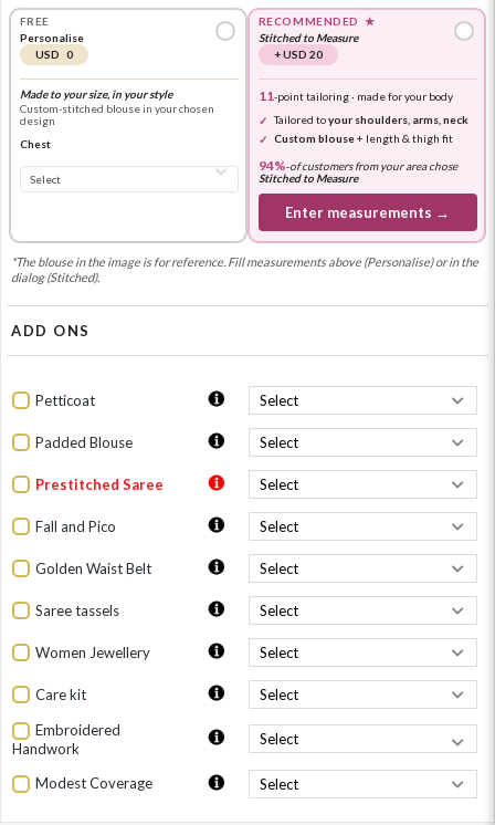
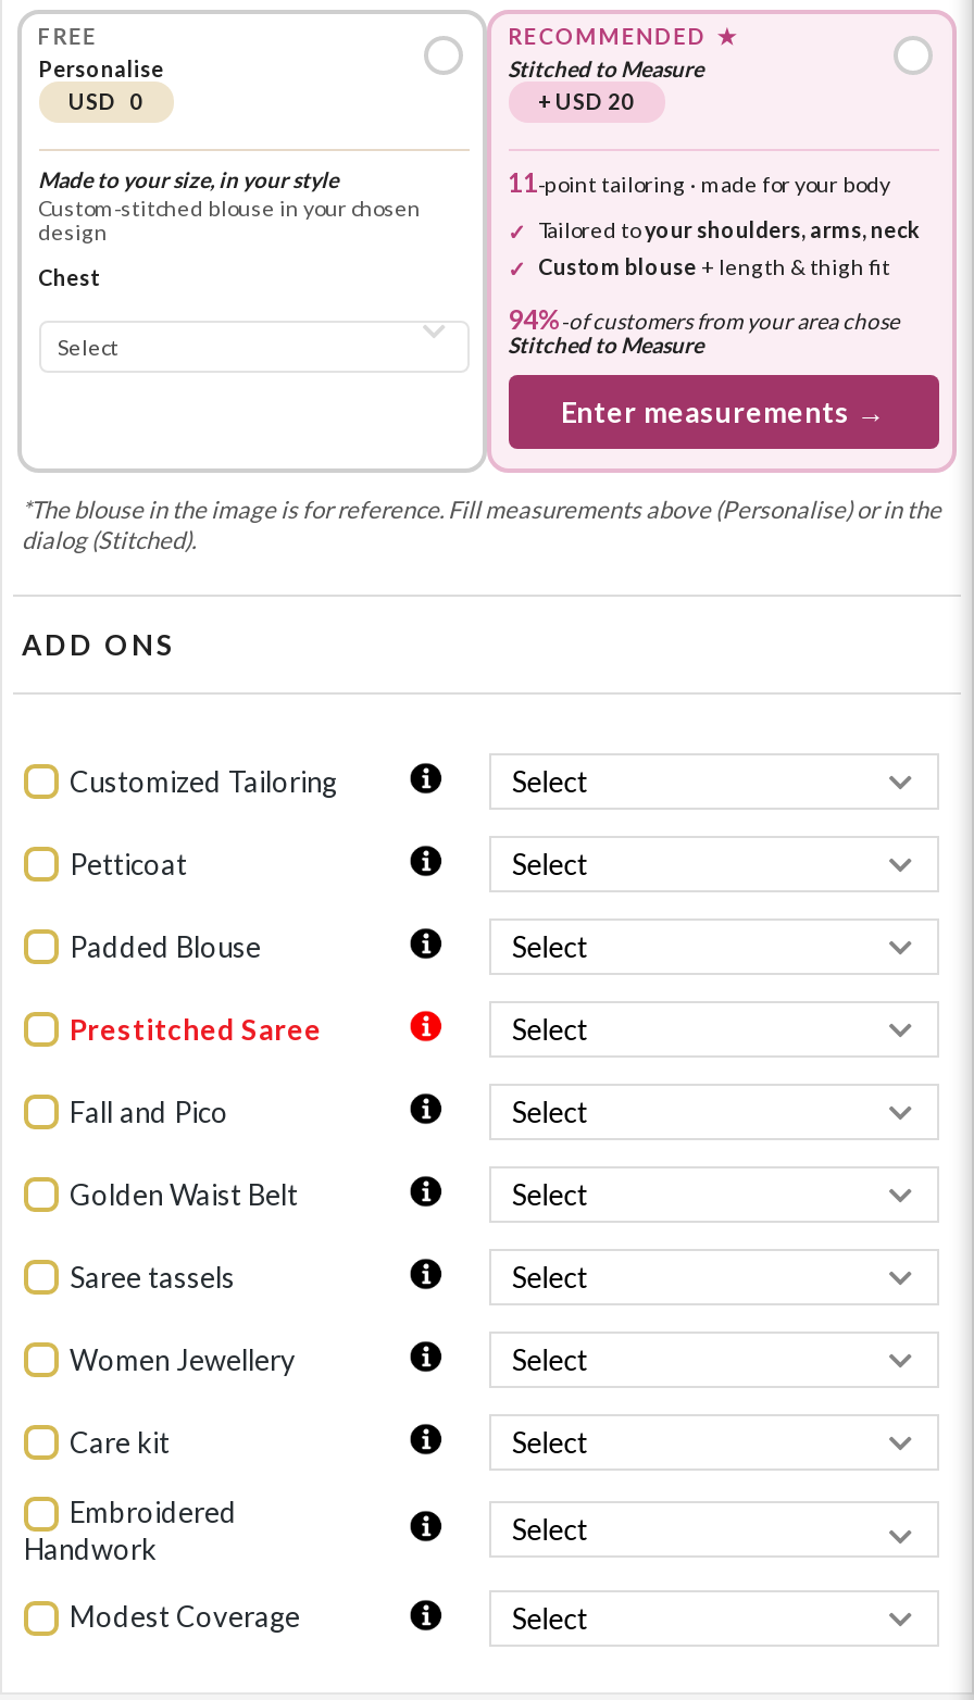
+ Customized Tailoring
